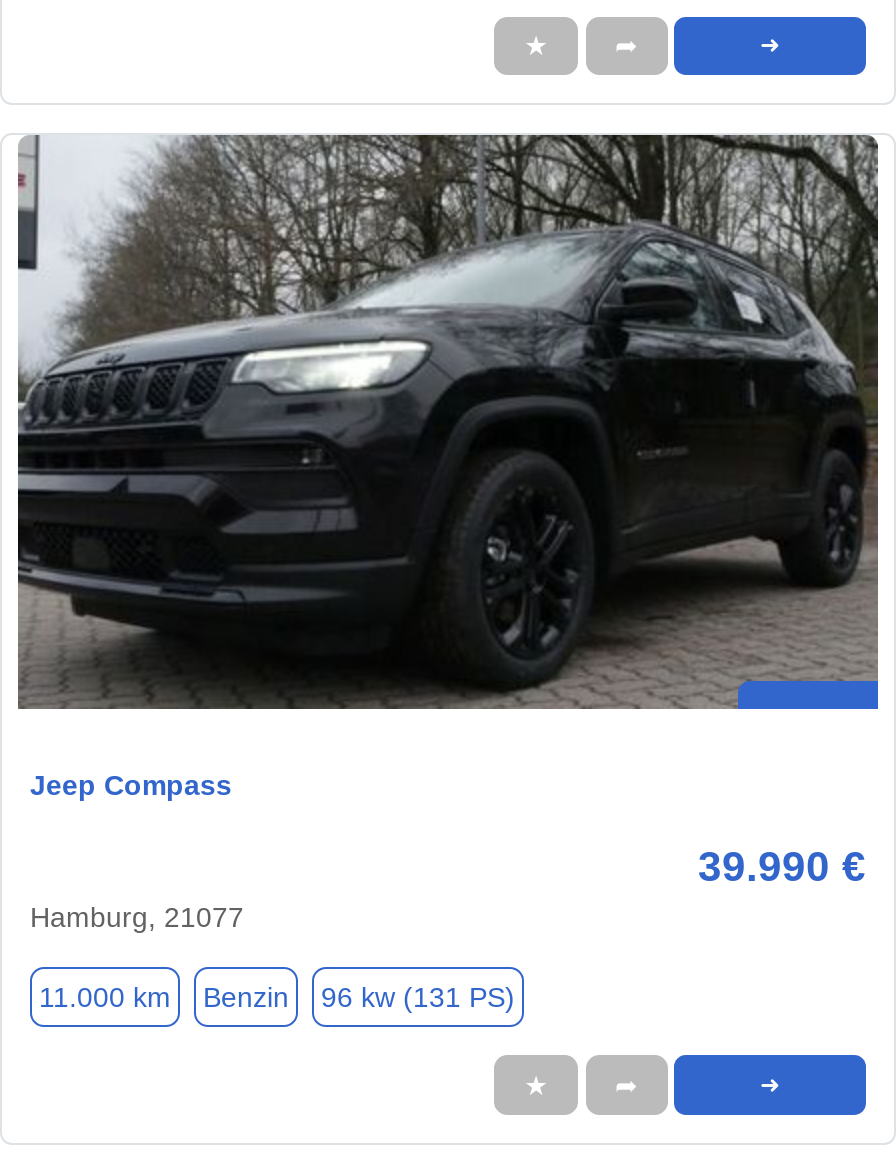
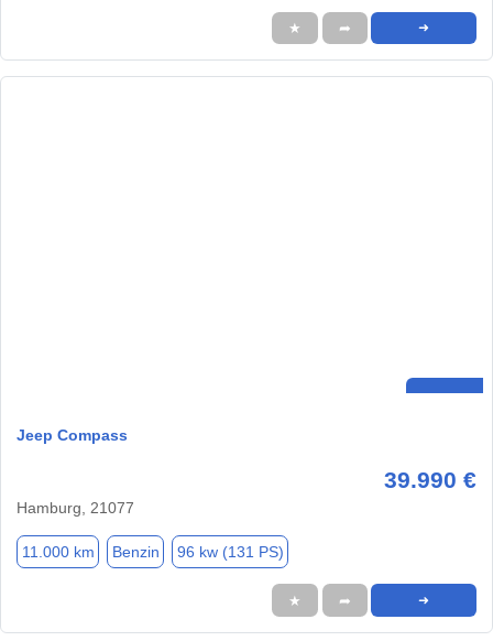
- [image]
